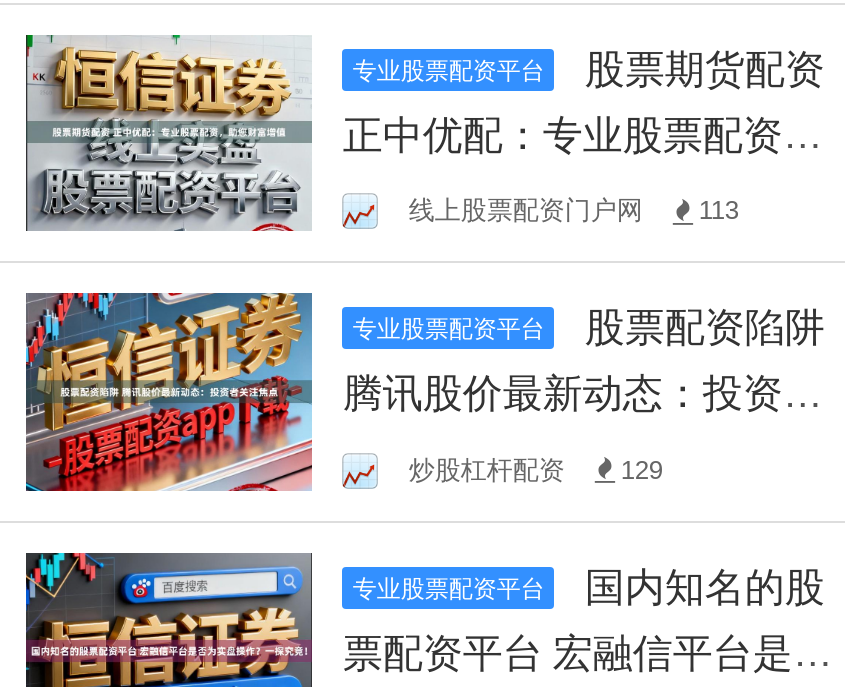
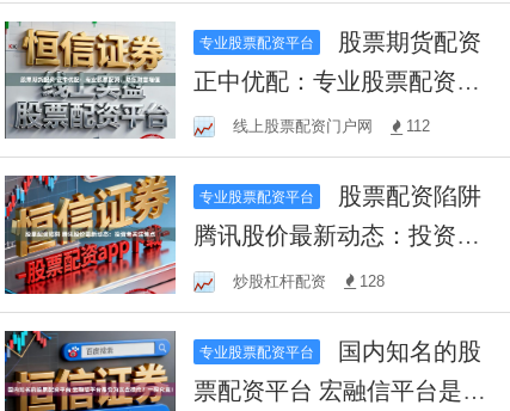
- 113
+ 112

- 129
+ 128
